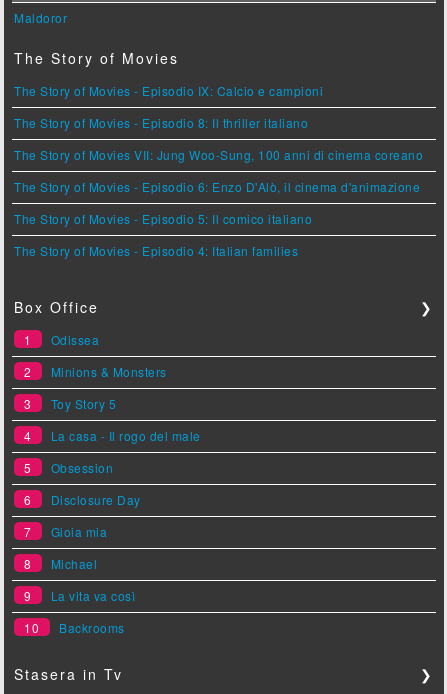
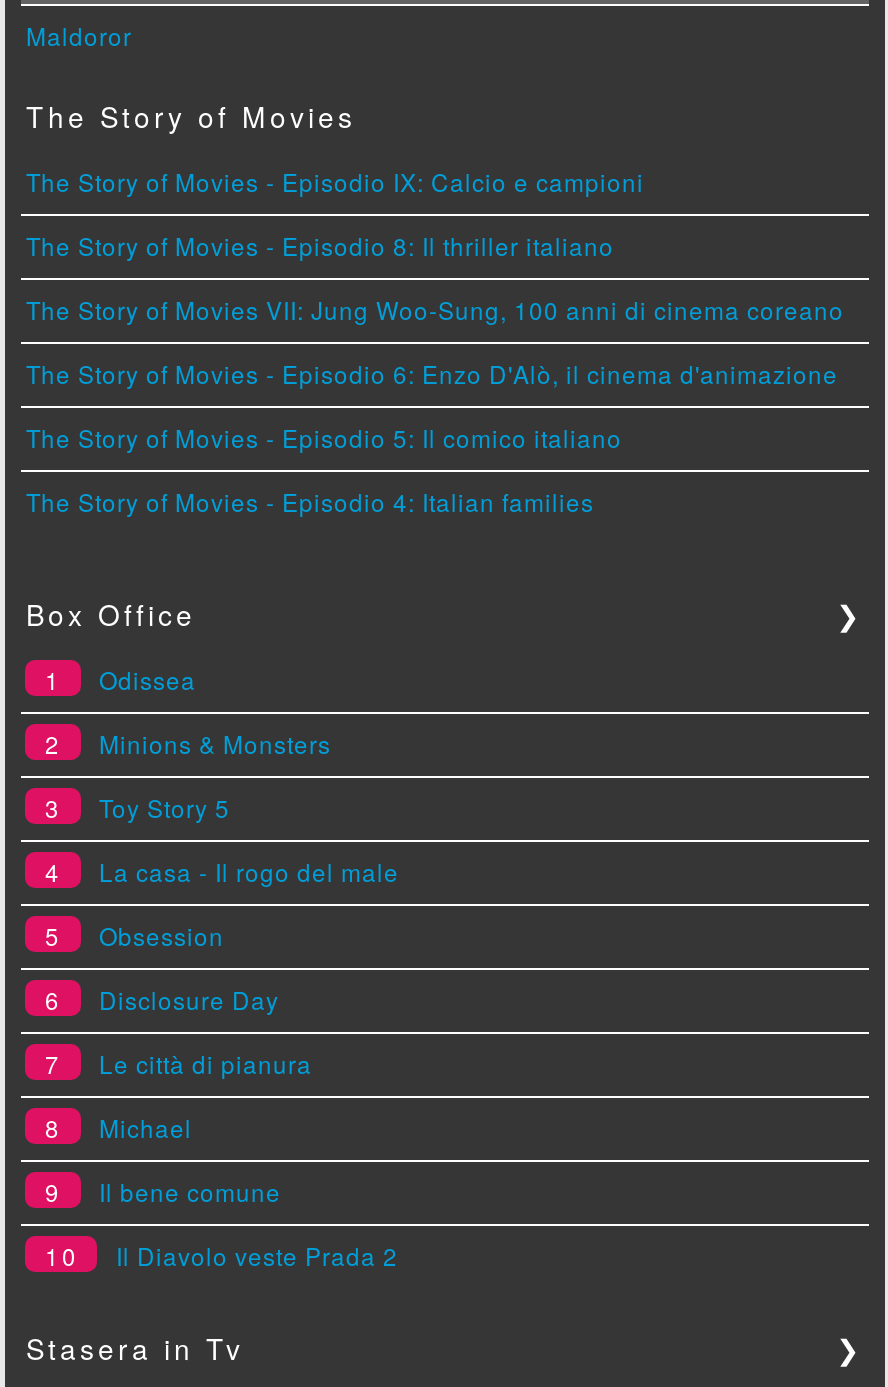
- Gioia mia
+ Le città di pianura

- La vita va così
+ Il bene comune

- Backrooms
+ Il Diavolo veste Prada 2
